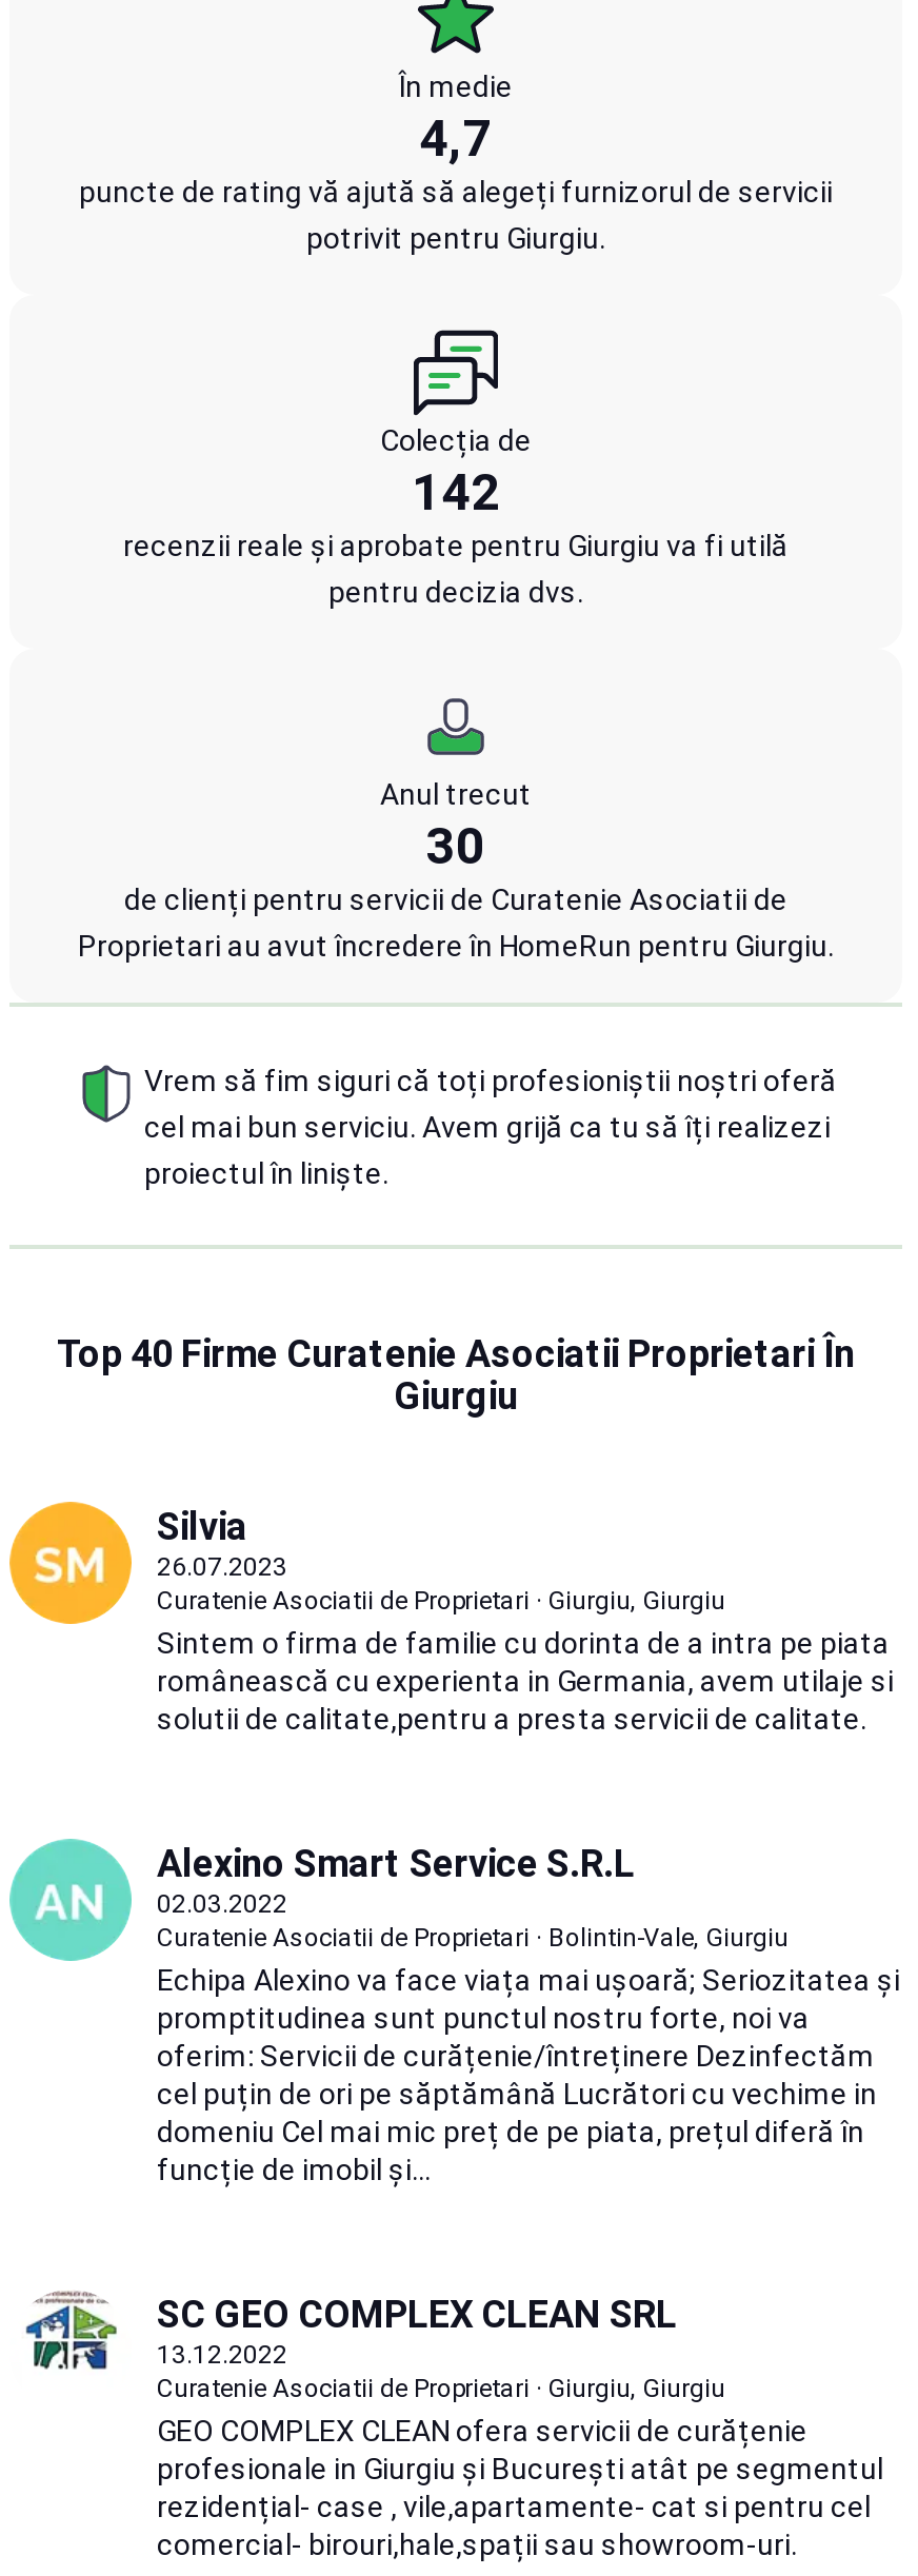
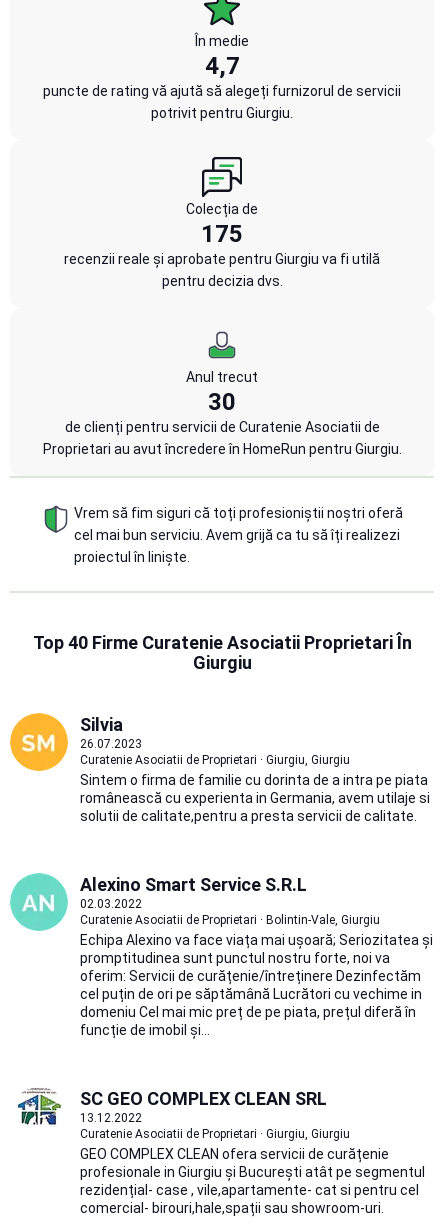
- 142
+ 175
